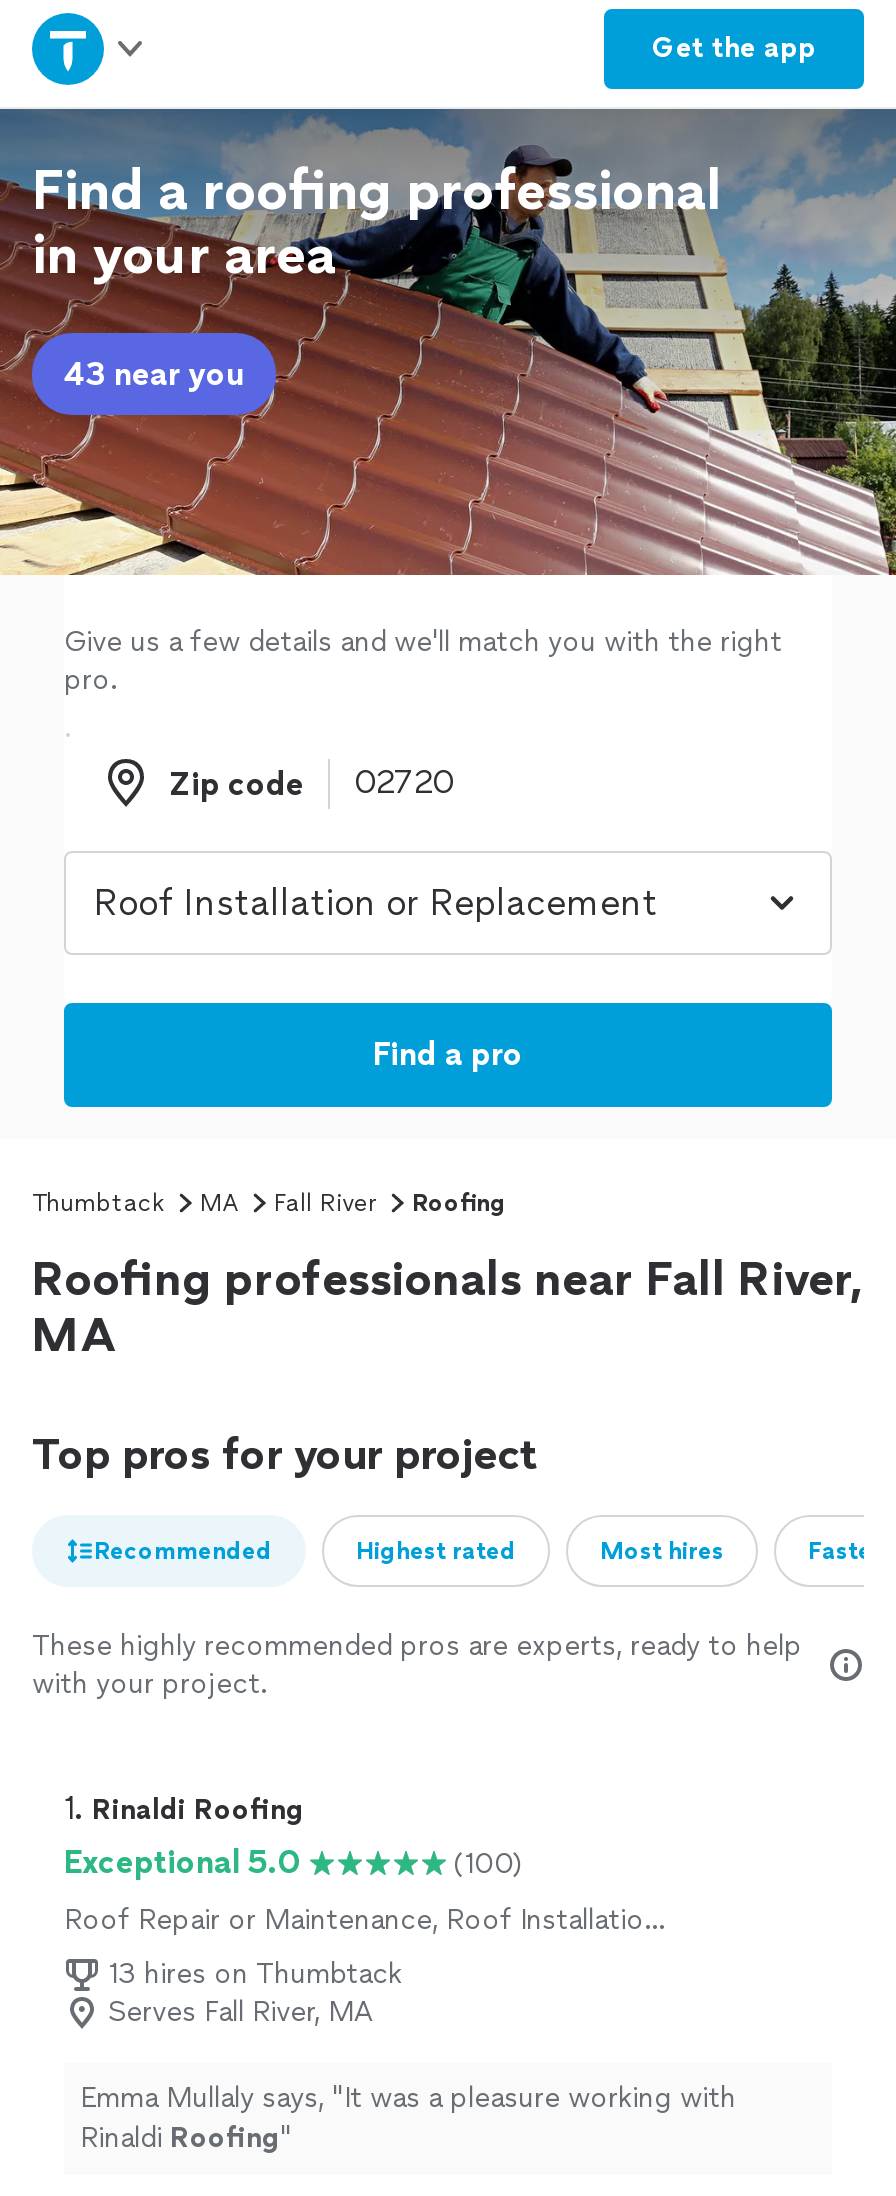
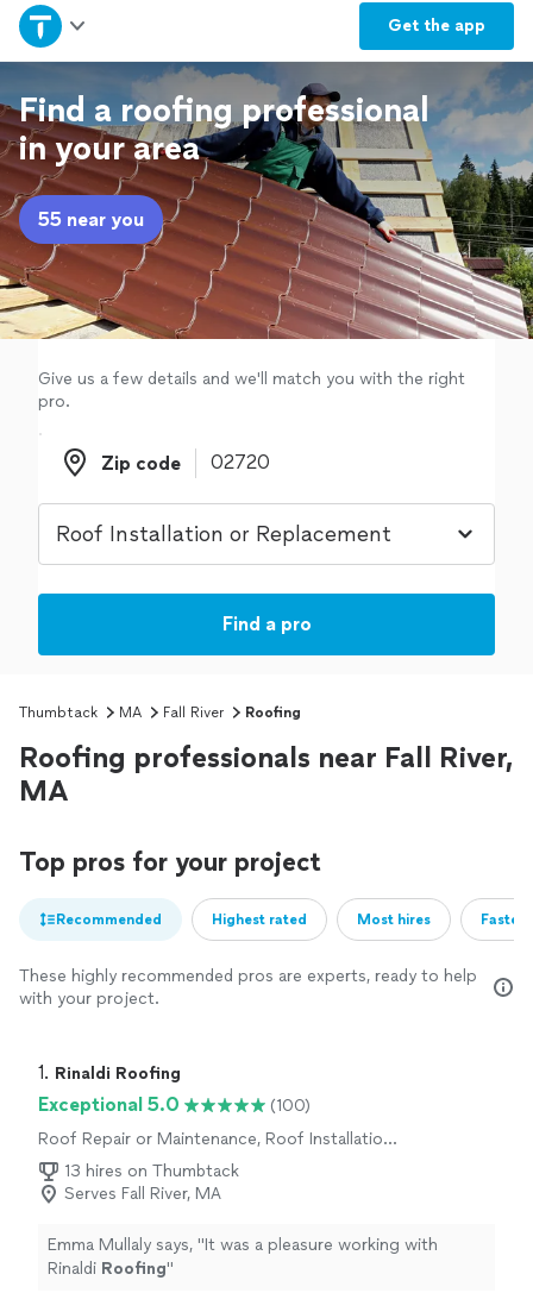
- 43 near you
+ 55 near you
